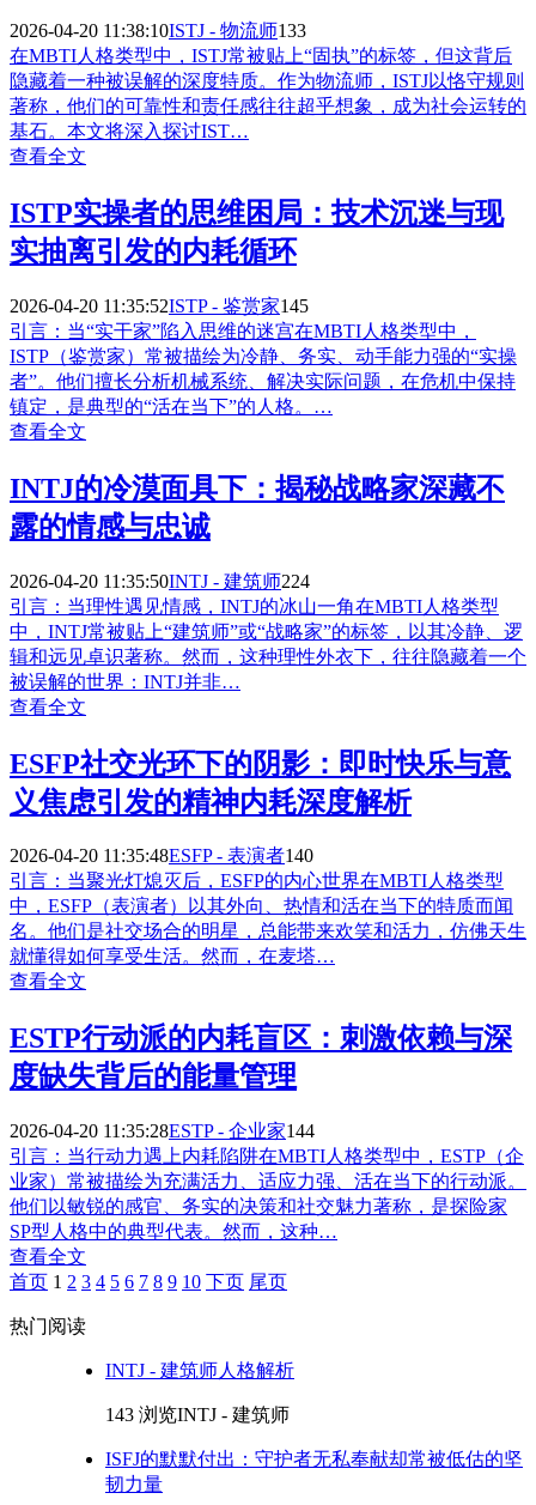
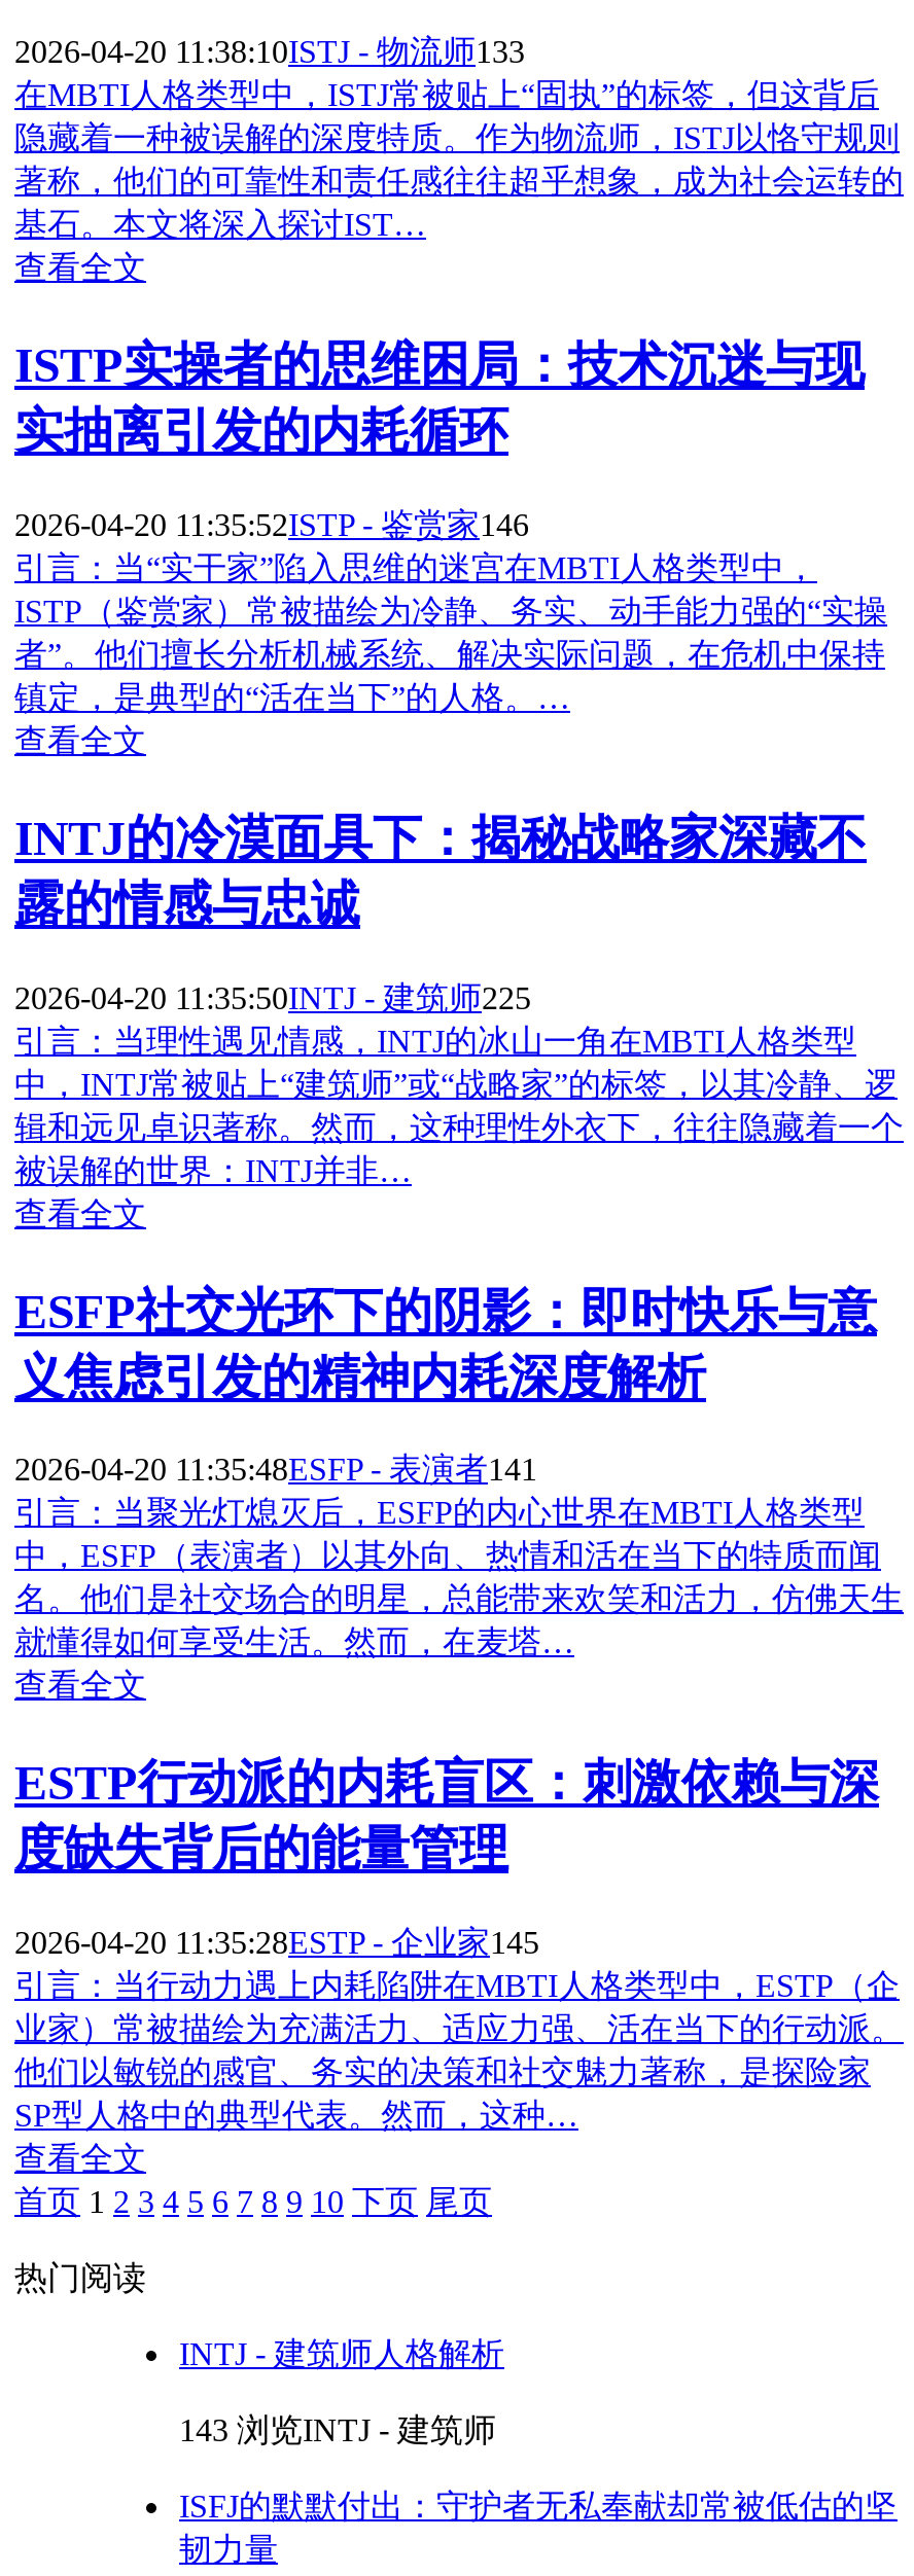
- 2026-04-20 11:35:52ISTP - 鉴赏家145
+ 2026-04-20 11:35:52ISTP - 鉴赏家146

- 2026-04-20 11:35:50INTJ - 建筑师224
+ 2026-04-20 11:35:50INTJ - 建筑师225

- 2026-04-20 11:35:48ESFP - 表演者140
+ 2026-04-20 11:35:48ESFP - 表演者141

- 2026-04-20 11:35:28ESTP - 企业家144
+ 2026-04-20 11:35:28ESTP - 企业家145
